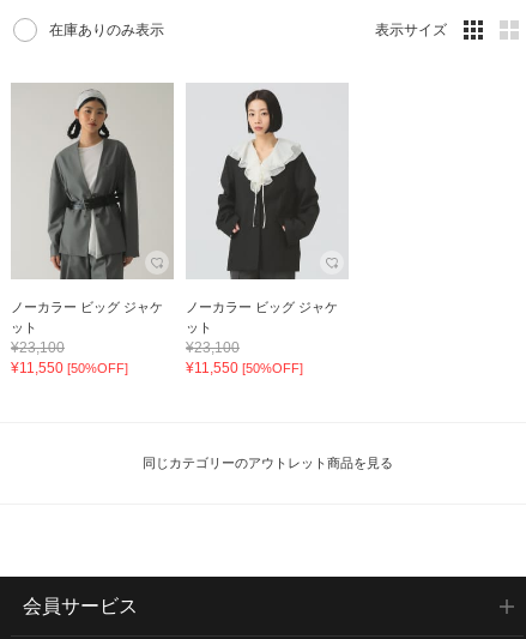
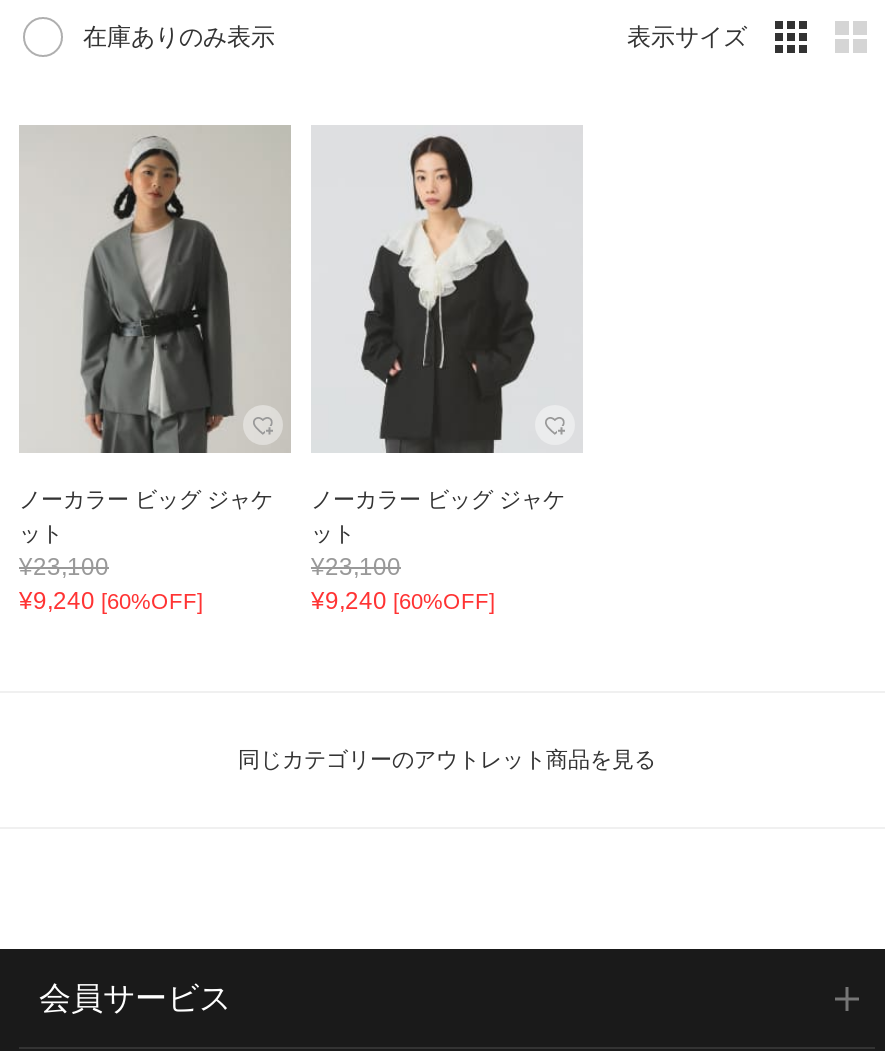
- ¥11,550 [50%OFF]
+ ¥9,240 [60%OFF]

- ¥11,550 [50%OFF]
+ ¥9,240 [60%OFF]
